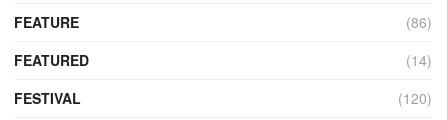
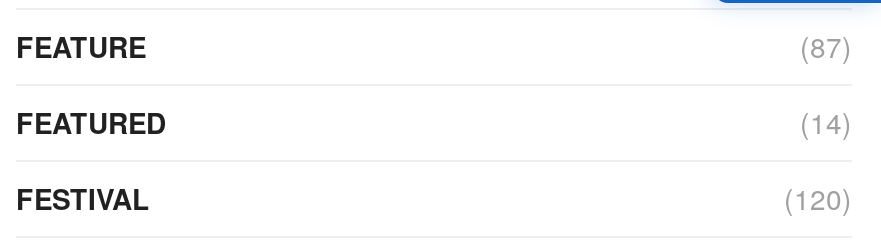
- (86)
+ (87)
